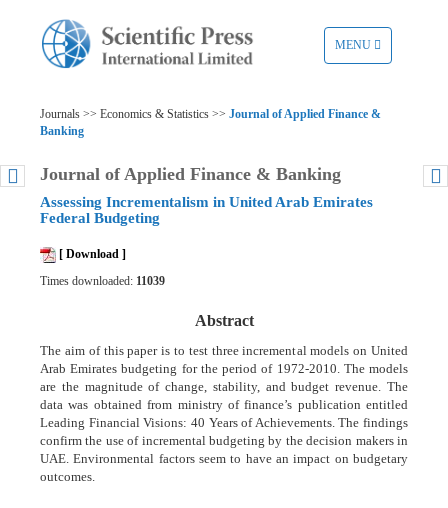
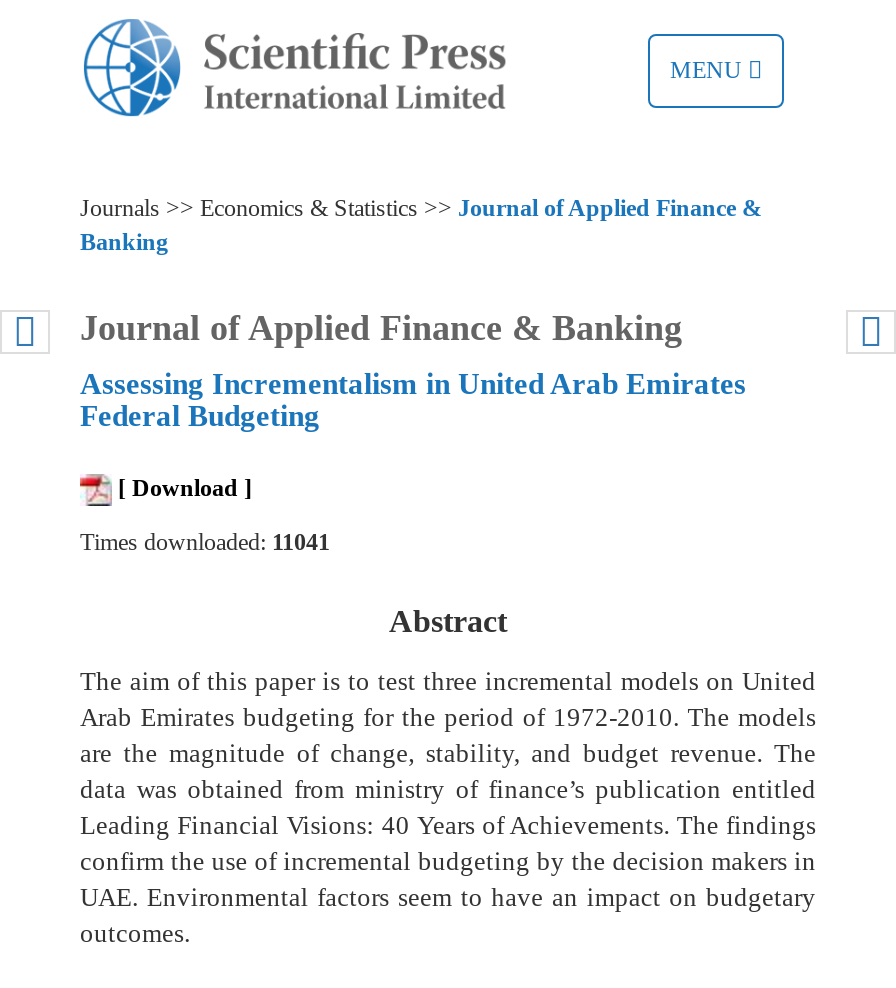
- Times downloaded: 11039
+ Times downloaded: 11041
